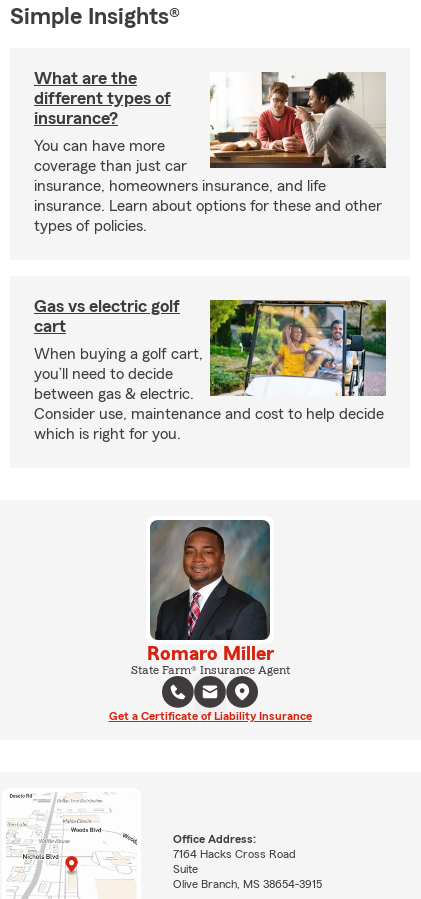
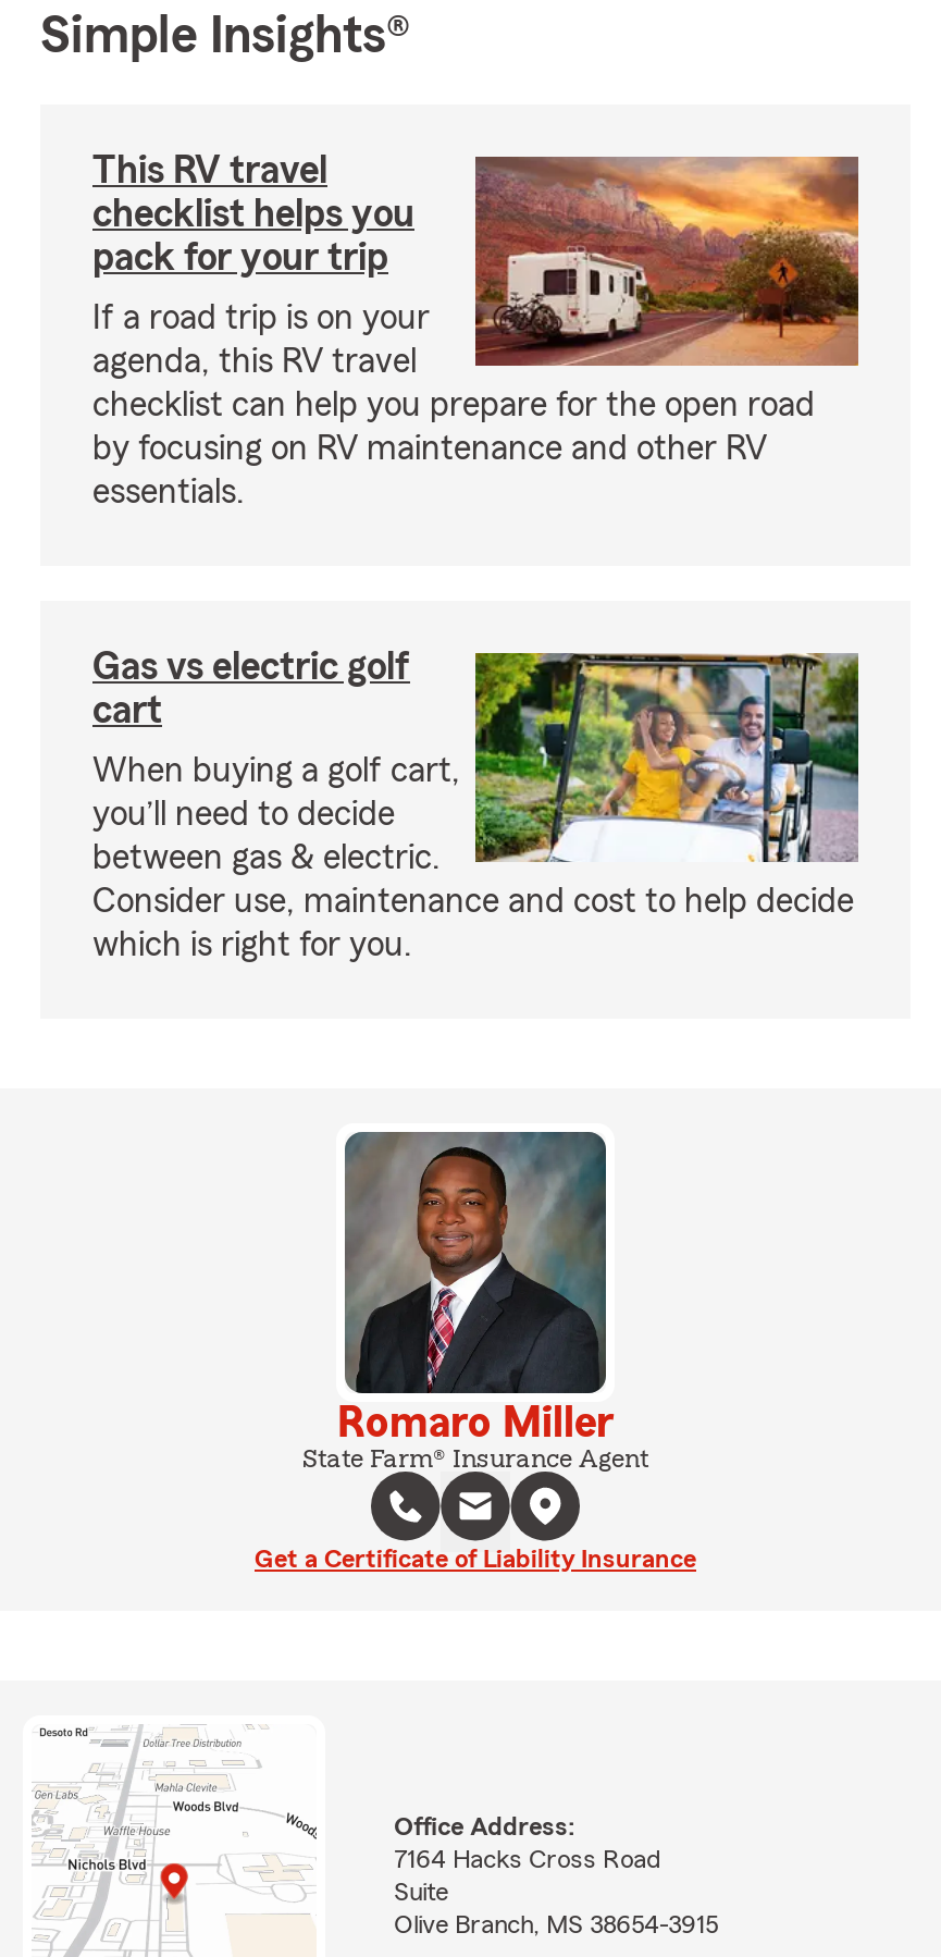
- What are the
- different types of
- insurance?
+ This RV travel
+ checklist helps you
+ pack for your trip

- [image]
- You can have more
- coverage than just car
- insurance, homeowners insurance, and life
- insurance. Learn about options for these and other
- types of policies.
+ [image]
+ If a road trip is on your
+ agenda, this RV travel
+ checklist can help you prepare for the open road
+ by focusing on RV maintenance and other RV
+ essentials.
